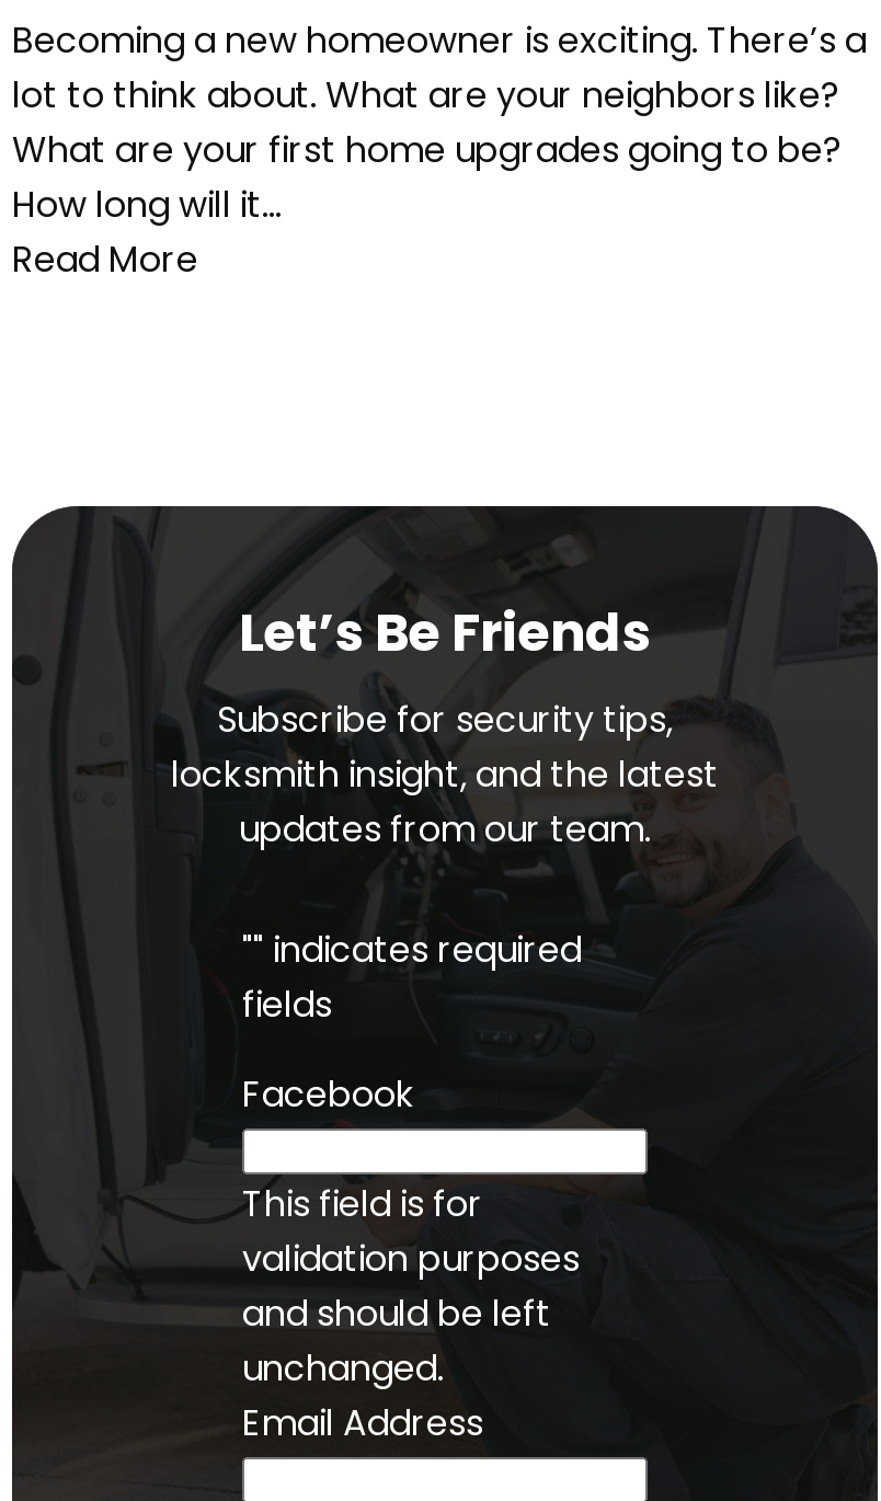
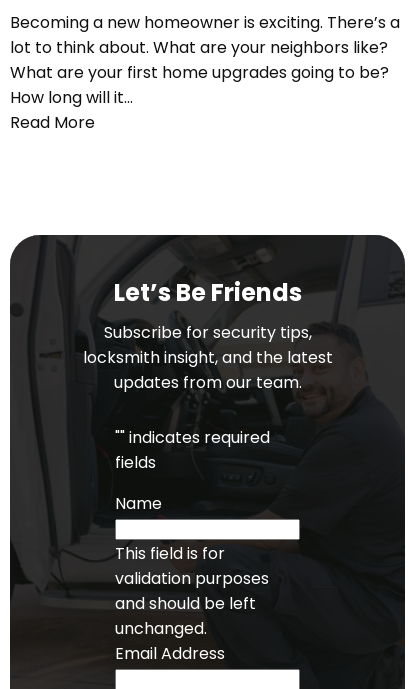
- Facebook
+ Name
